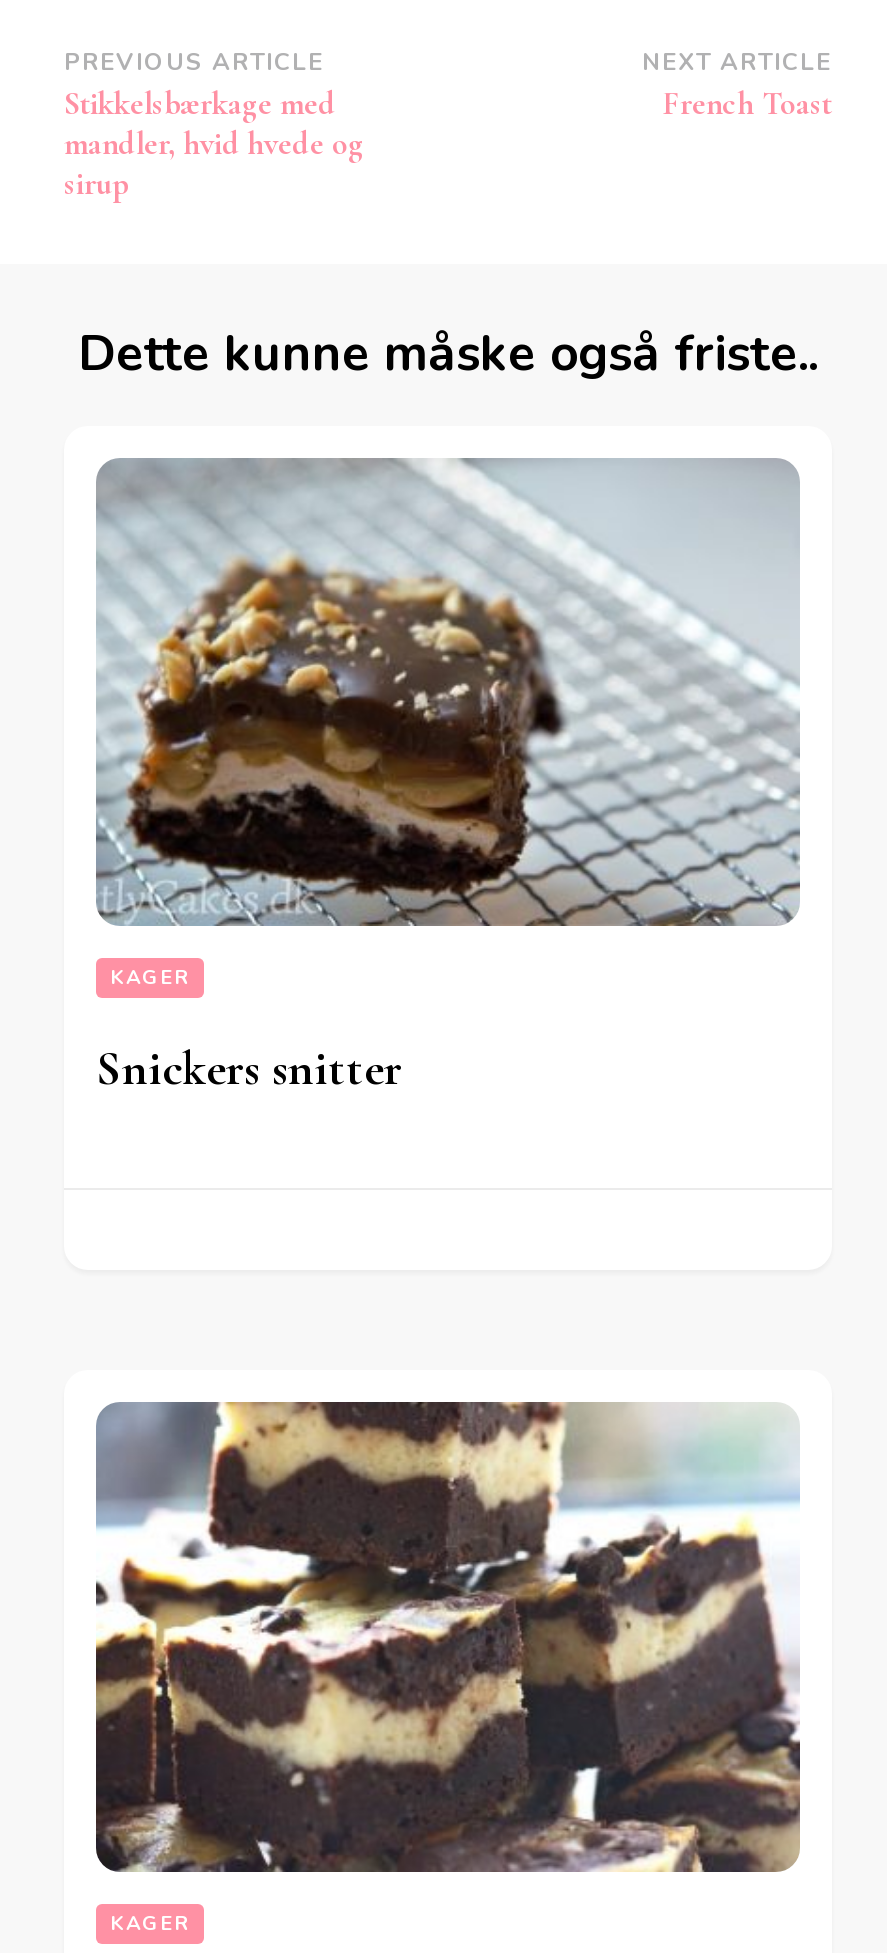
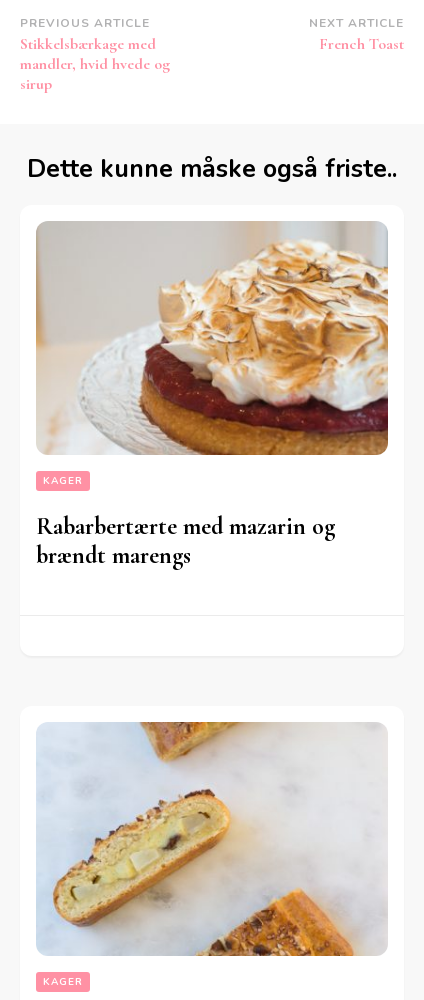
- [image]
+ [image]

- Snickers snitter
+ Rabarbertærte med mazarin og
+ brændt marengs

- [image]
+ [image]
